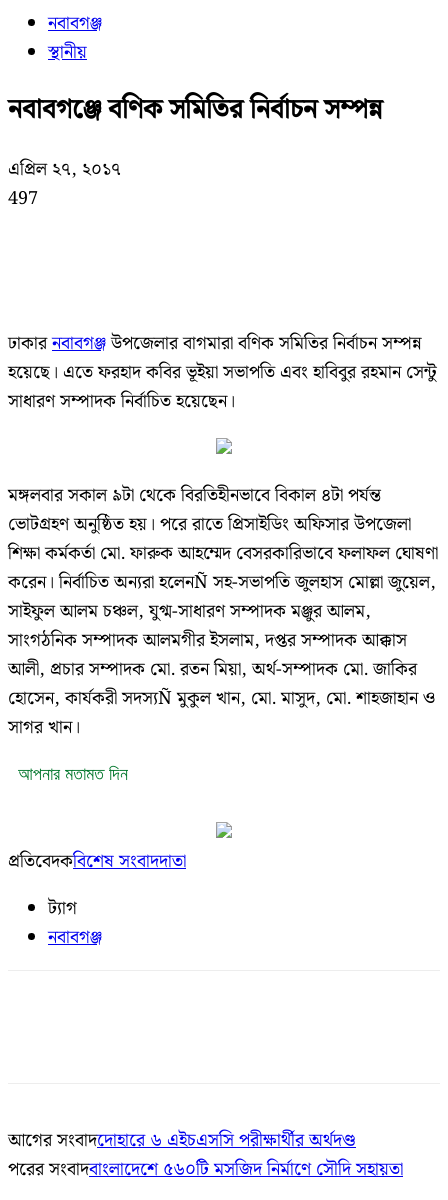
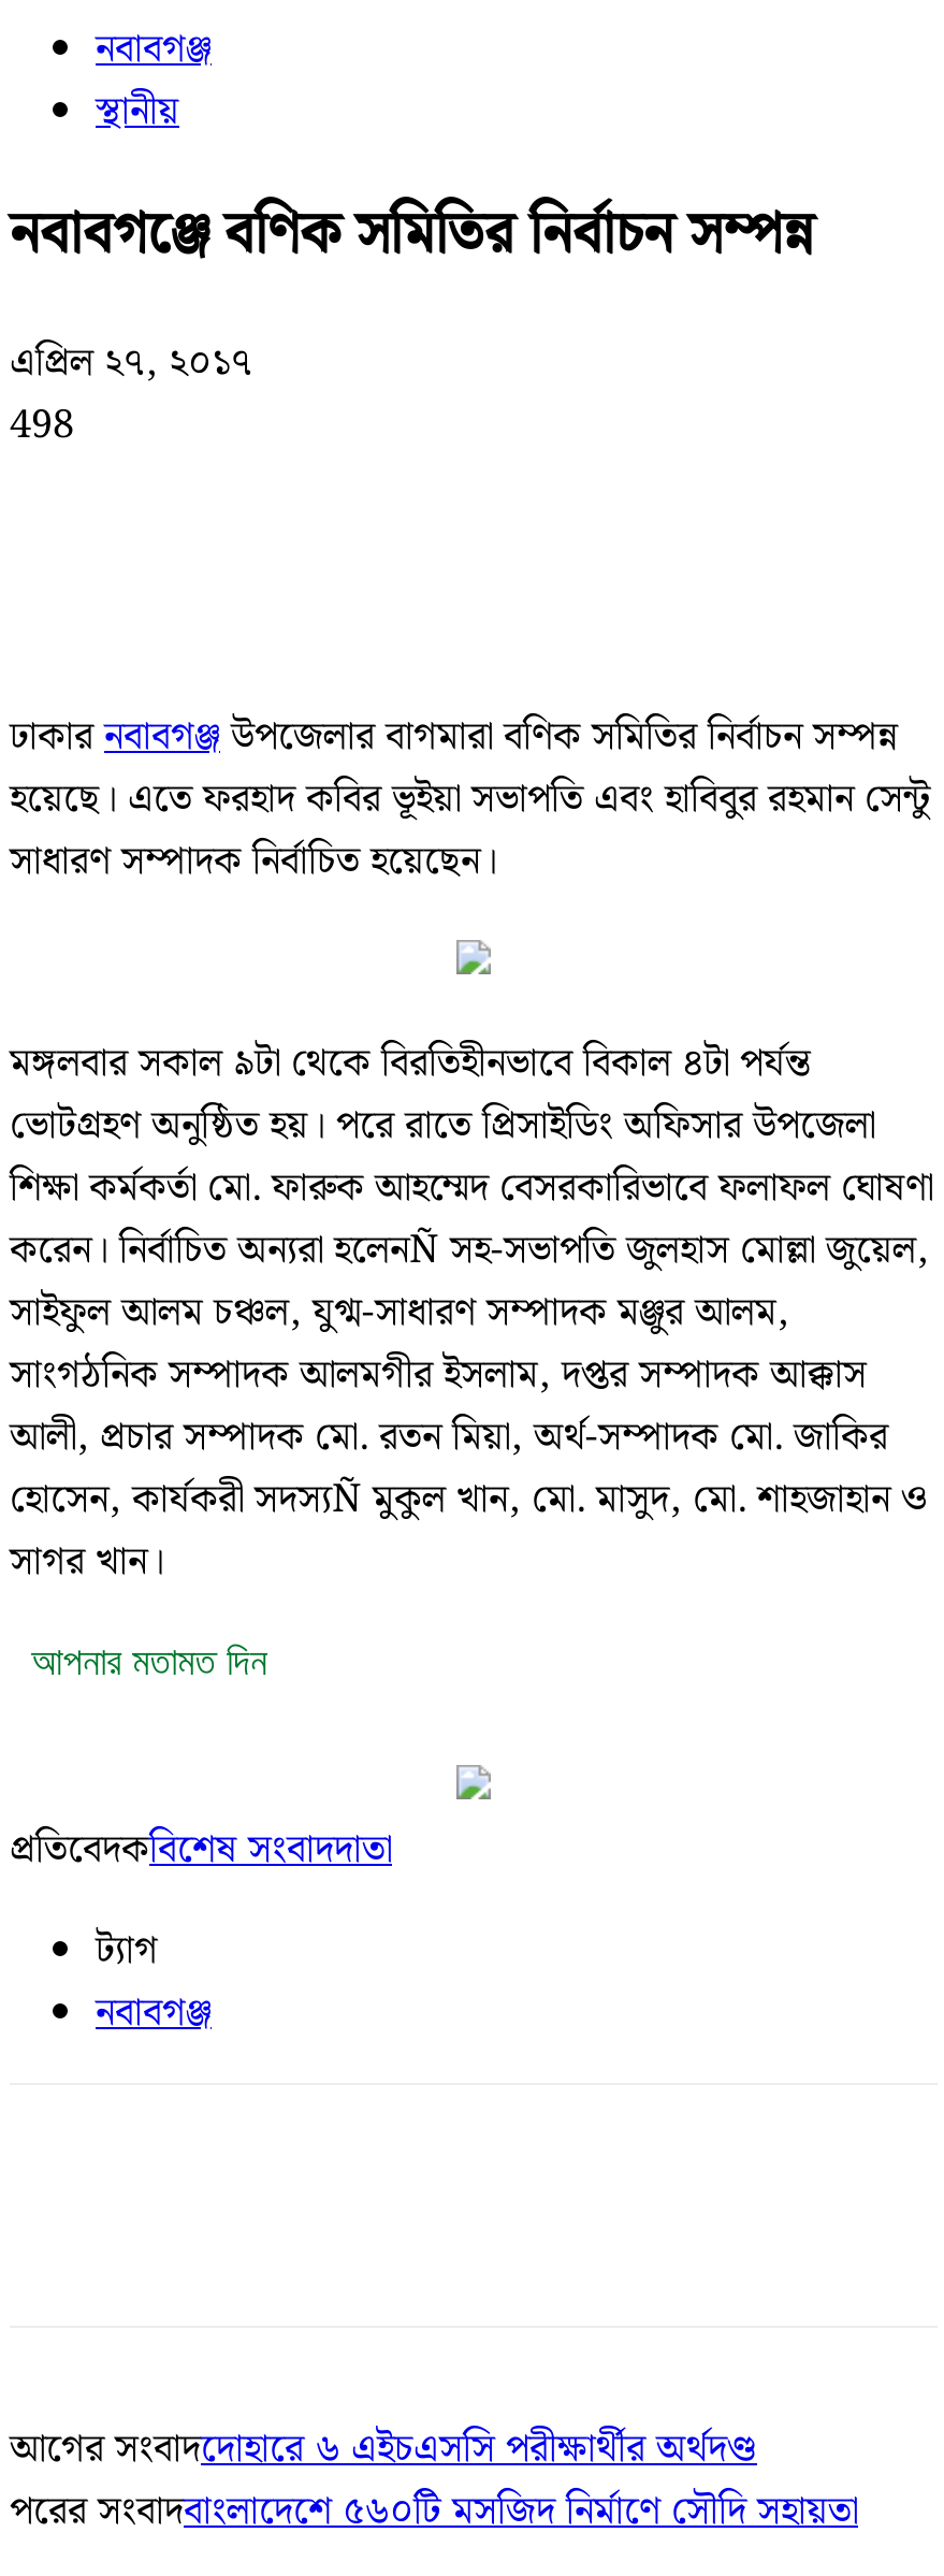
- 497
+ 498
